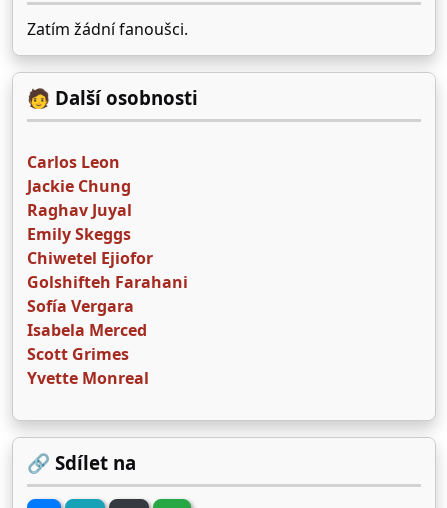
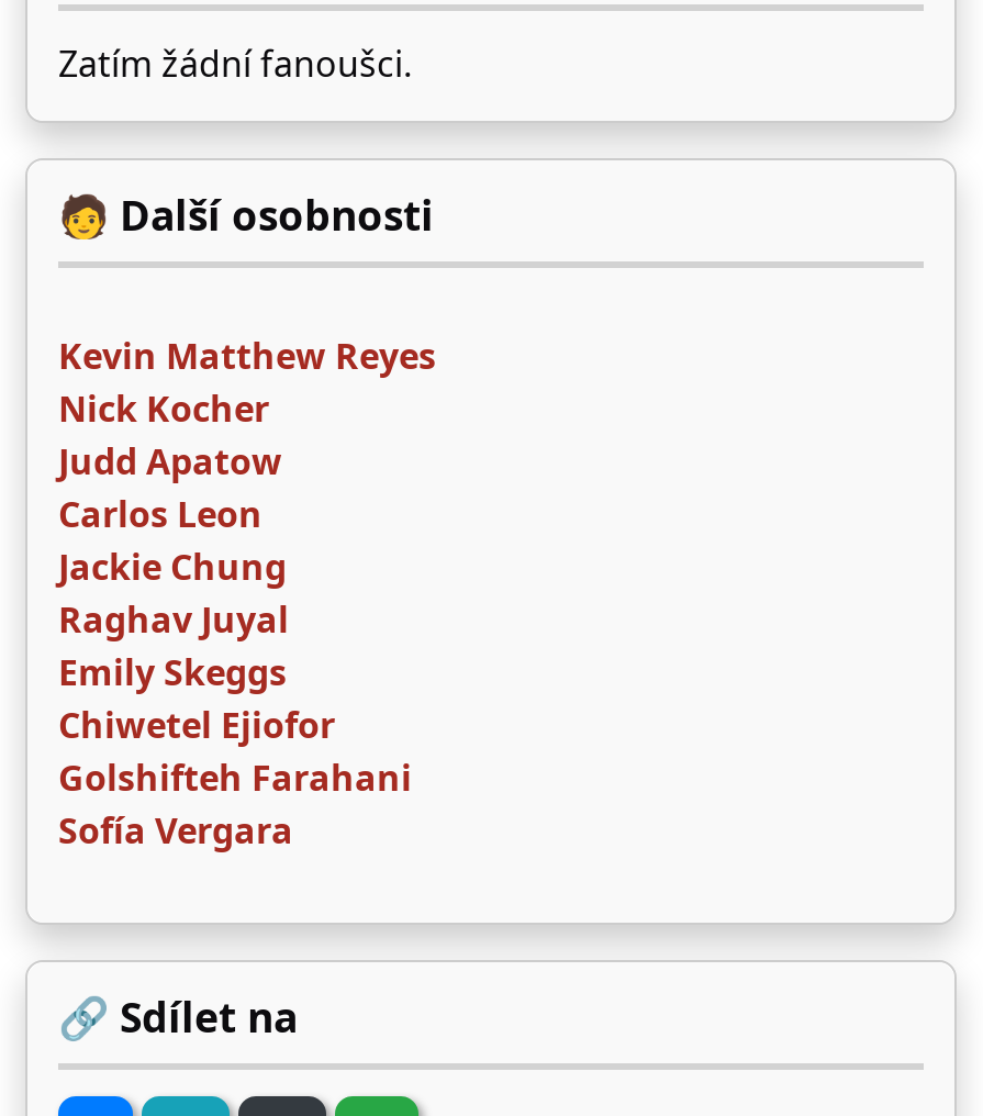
+ Kevin Matthew Reyes
+ Nick Kocher
+ Judd Apatow

moved down: Carlos Leon | Jackie Chung | Raghav Juyal | Emily Skeggs | Chiwetel Ejiofor | Golshifteh Farahani | Sofía Vergara

- Isabela Merced
- Scott Grimes
- Yvette Monreal
